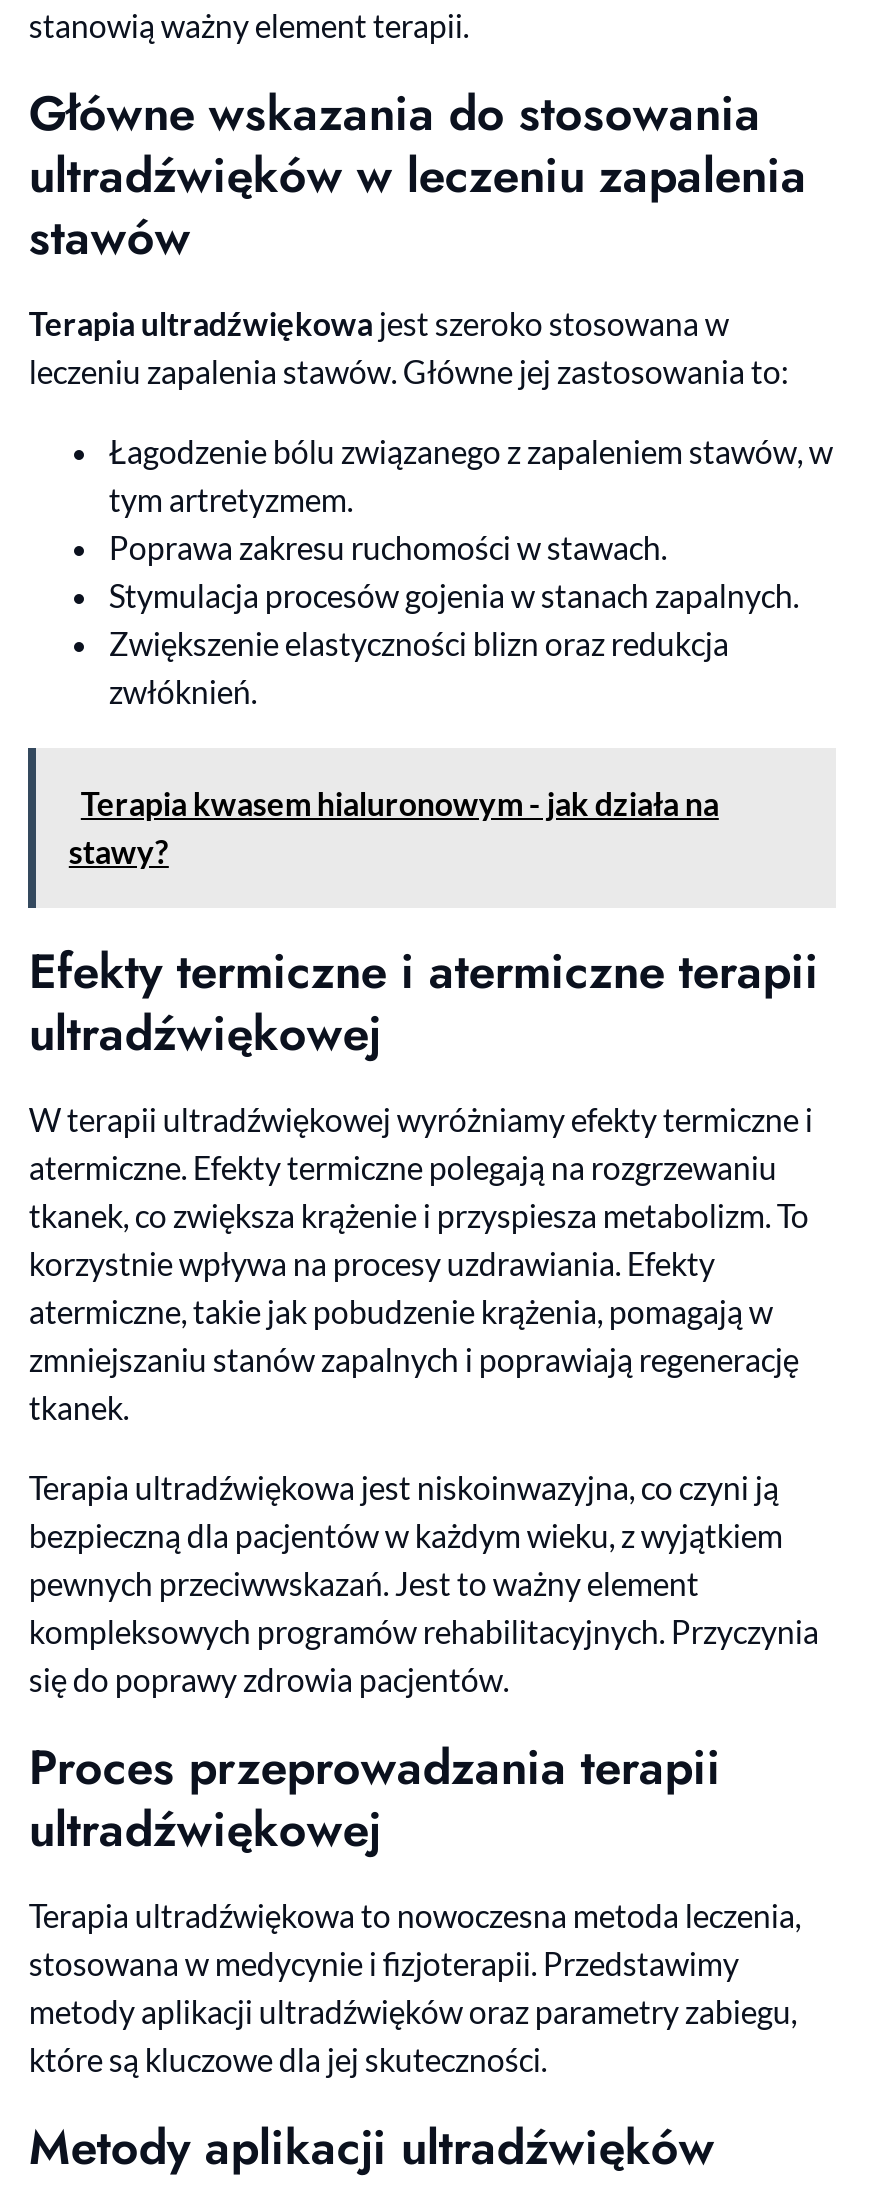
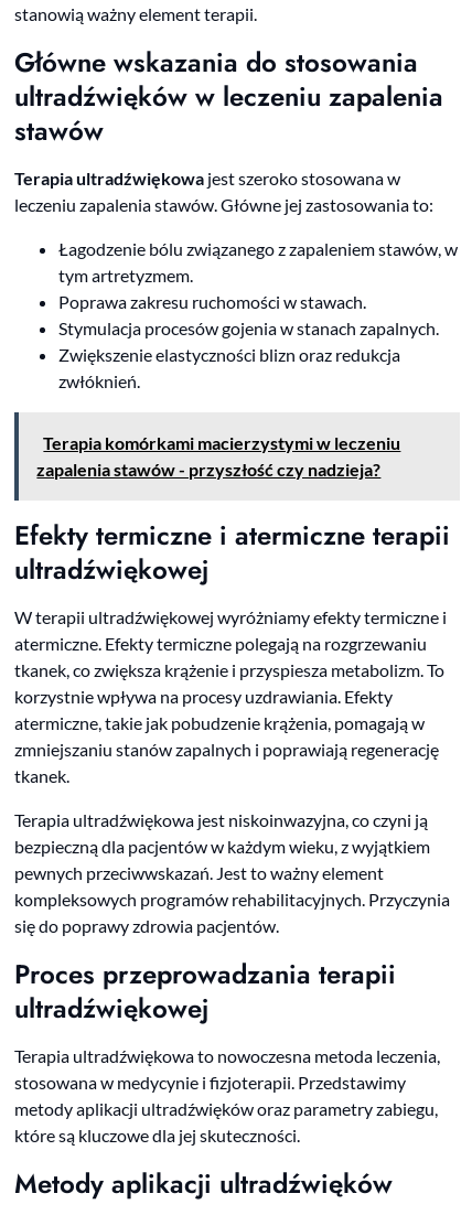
- Terapia kwasem hialuronowym - jak działa na
- stawy?
+ Terapia komórkami macierzystymi w leczeniu
+ zapalenia stawów - przyszłość czy nadzieja?
